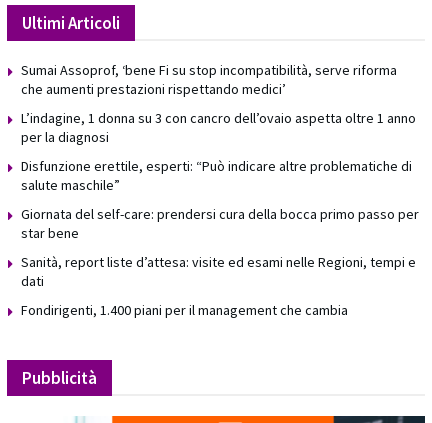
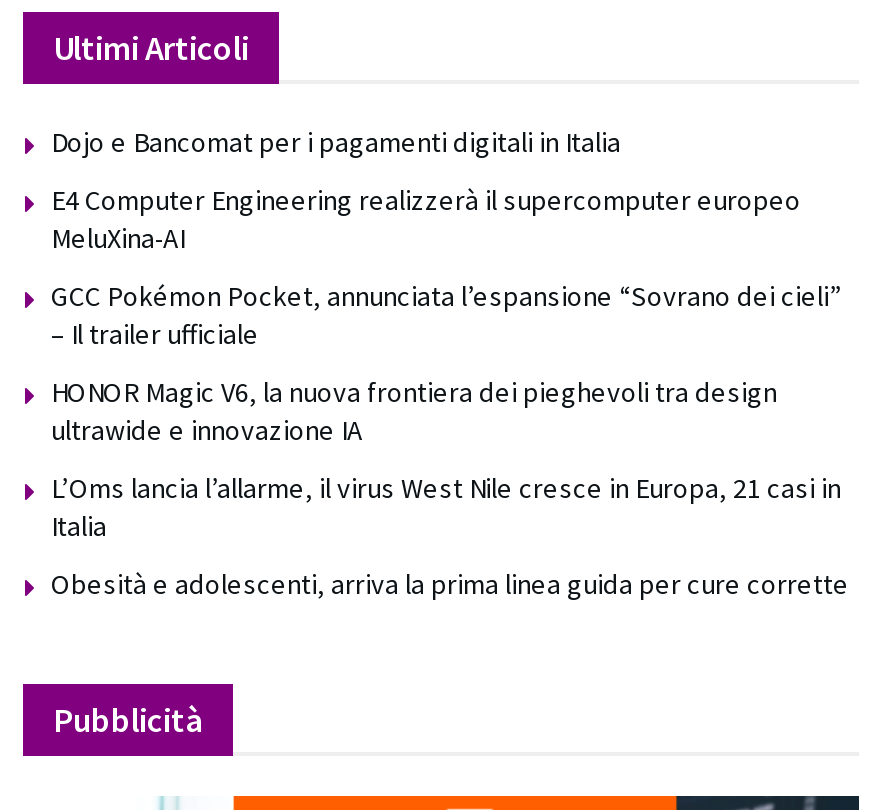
- Sumai Assoprof, ‘bene Fi su stop incompatibilità, serve riforma
- che aumenti prestazioni rispettando medici’
+ Dojo e Bancomat per i pagamenti digitali in Italia

- L’indagine, 1 donna su 3 con cancro dell’ovaio aspetta oltre 1 anno
- per la diagnosi
+ E4 Computer Engineering realizzerà il supercomputer europeo
+ MeluXina-AI

- Disfunzione erettile, esperti: “Può indicare altre problematiche di
- salute maschile”
+ GCC Pokémon Pocket, annunciata l’espansione “Sovrano dei cieli”
+ – Il trailer ufficiale

- Giornata del self-care: prendersi cura della bocca primo passo per
- star bene
+ HONOR Magic V6, la nuova frontiera dei pieghevoli tra design
+ ultrawide e innovazione IA

- Sanità, report liste d’attesa: visite ed esami nelle Regioni, tempi e
- dati
+ L’Oms lancia l’allarme, il virus West Nile cresce in Europa, 21 casi in
+ Italia

- Fondirigenti, 1.400 piani per il management che cambia
+ Obesità e adolescenti, arriva la prima linea guida per cure corrette
